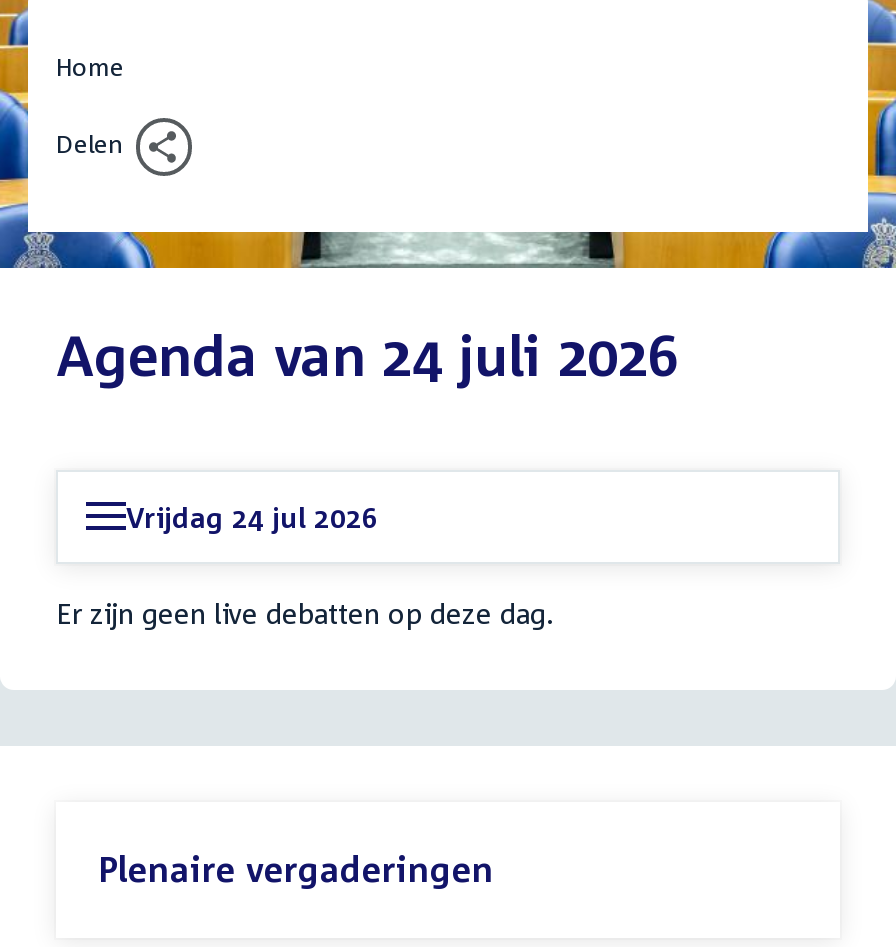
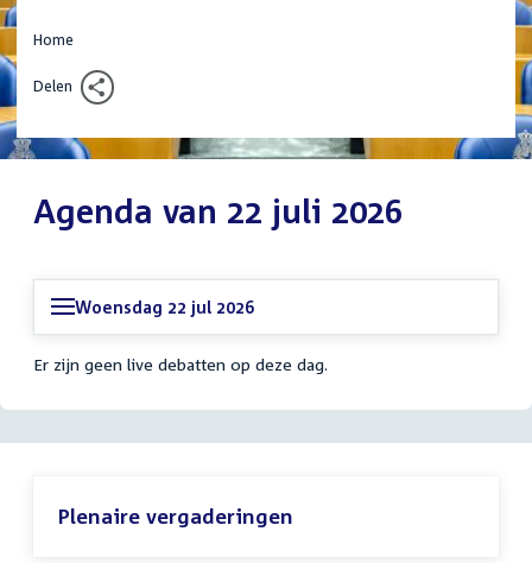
- Agenda van 24 juli 2026
+ Agenda van 22 juli 2026

- Vrijdag 24 jul 2026
+ Woensdag 22 jul 2026
